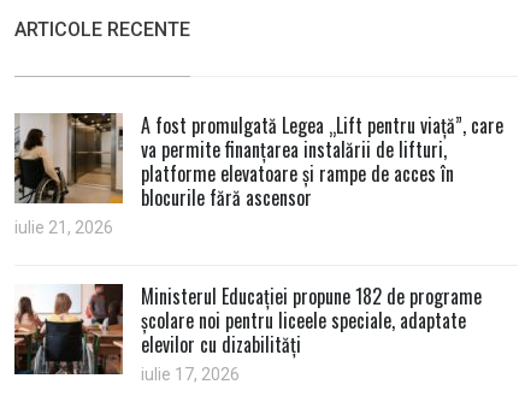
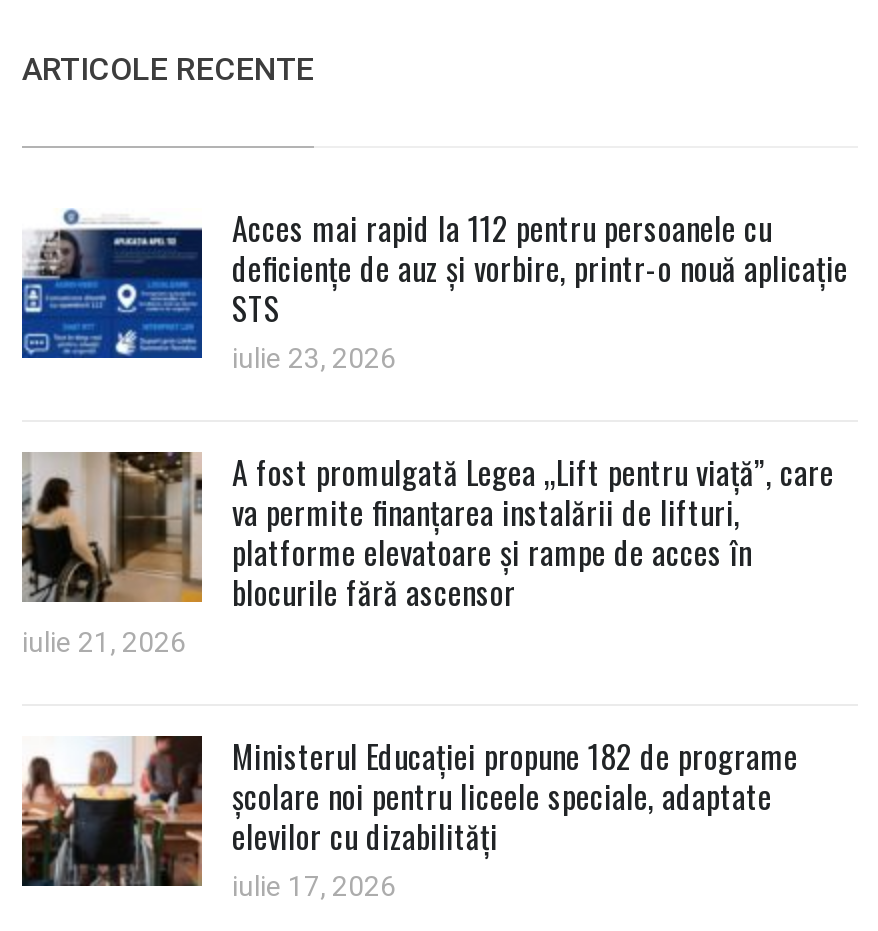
+ [image]
+ Acces mai rapid la 112 pentru persoanele cu
+ deficiențe de auz și vorbire, printr-o nouă aplicație
+ STS
+ iulie 23, 2026
